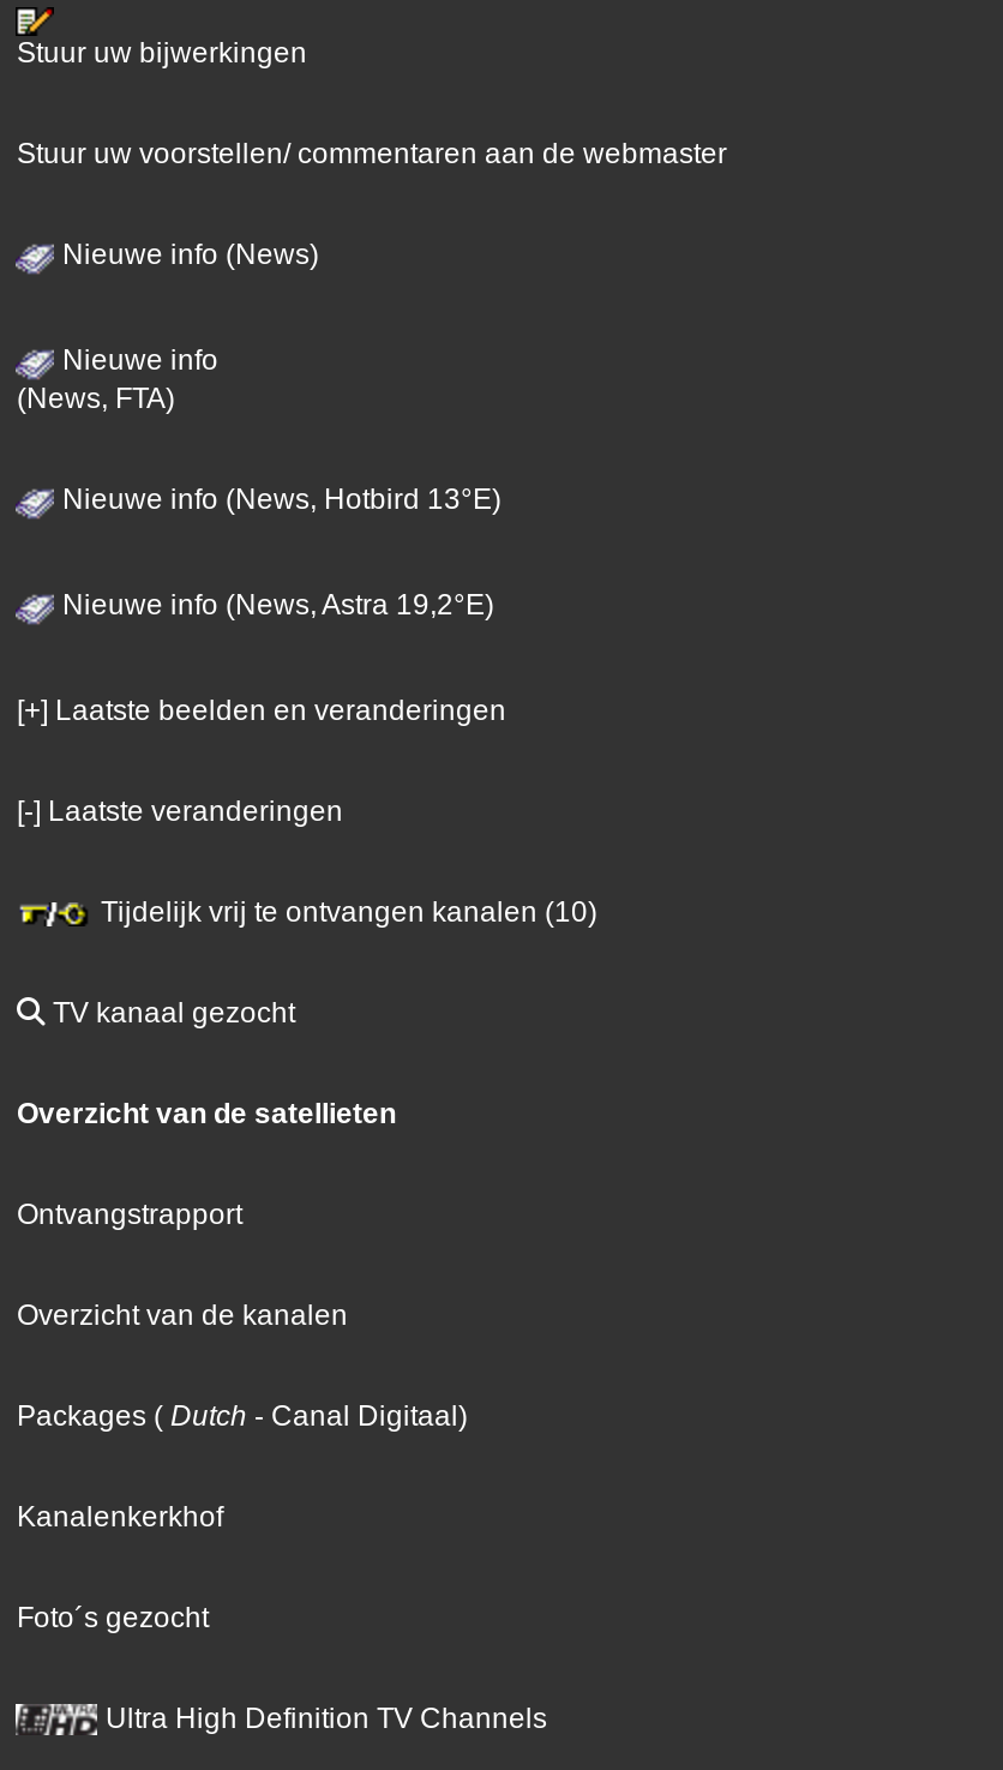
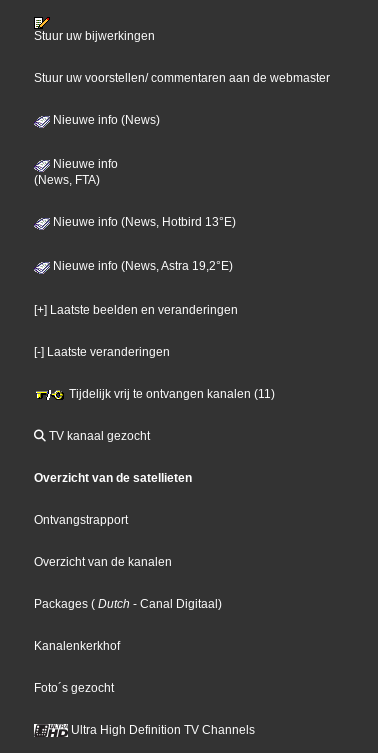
- Tijdelijk vrij te ontvangen kanalen (10)
+ Tijdelijk vrij te ontvangen kanalen (11)
